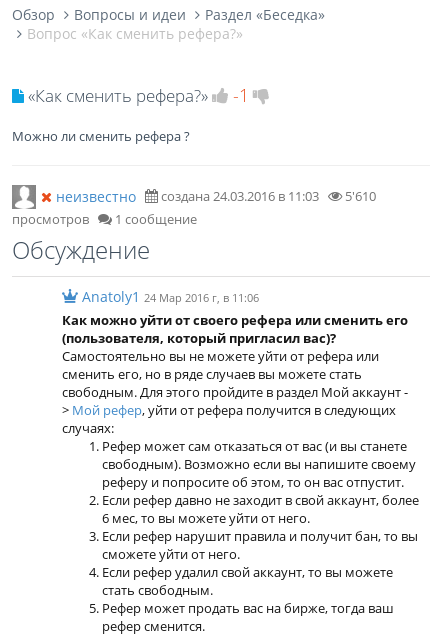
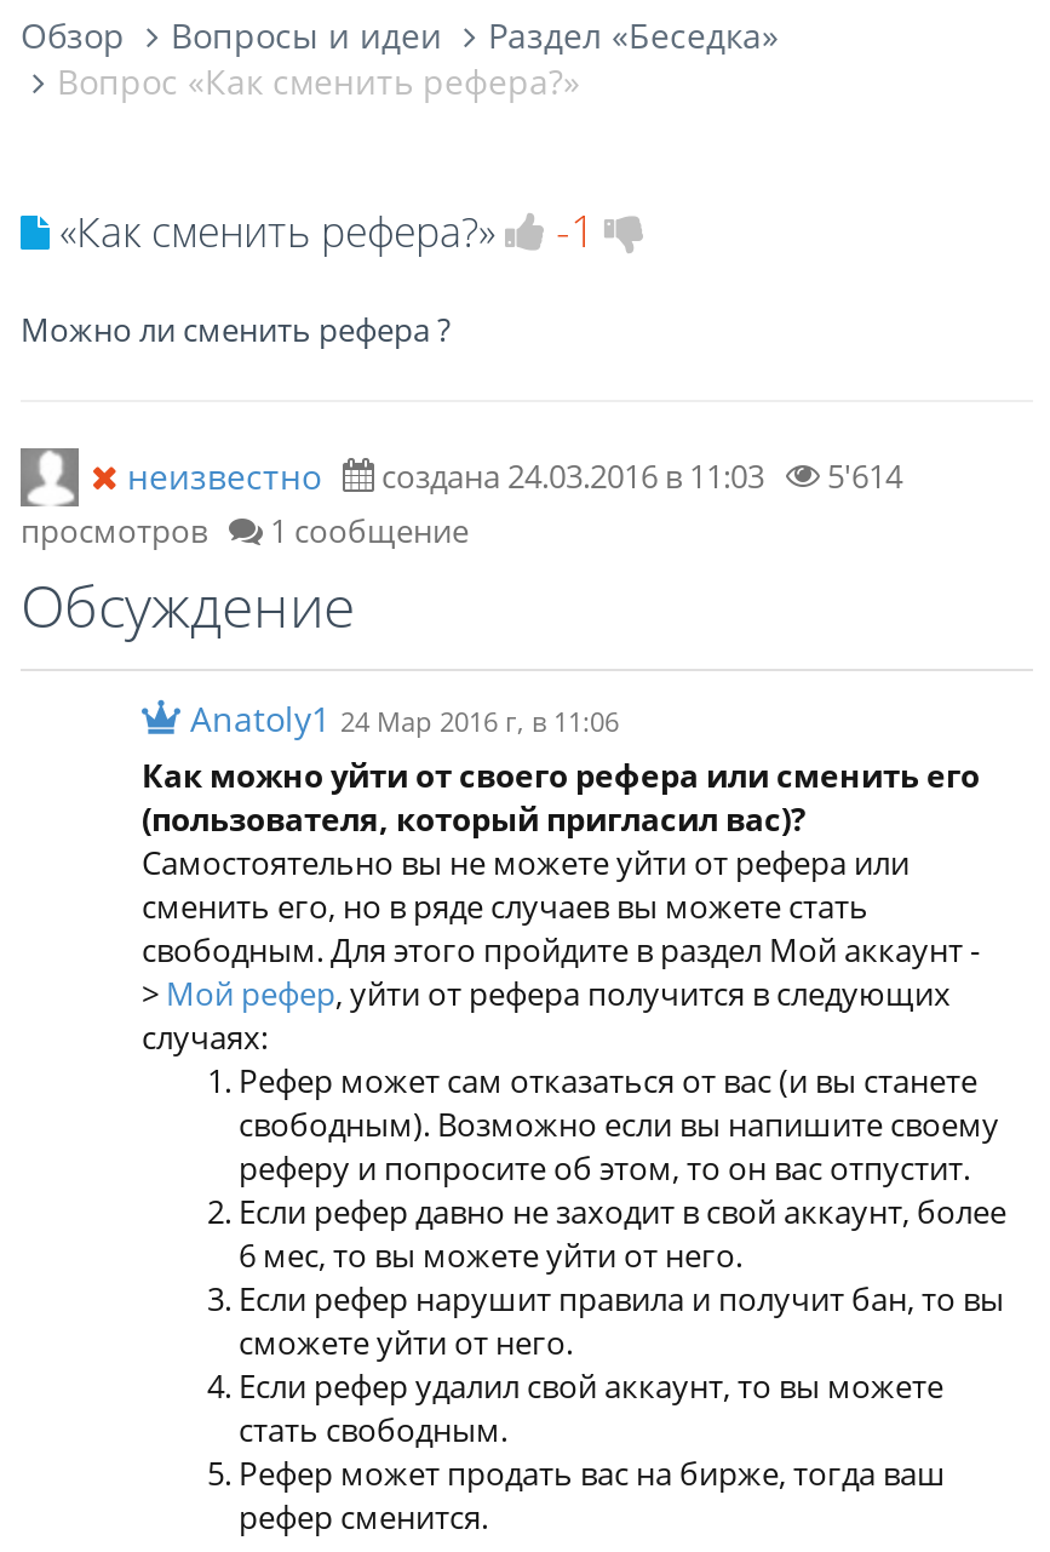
- неизвестно создана 24.03.2016 в 11:03 5'610
+ неизвестно создана 24.03.2016 в 11:03 5'614
